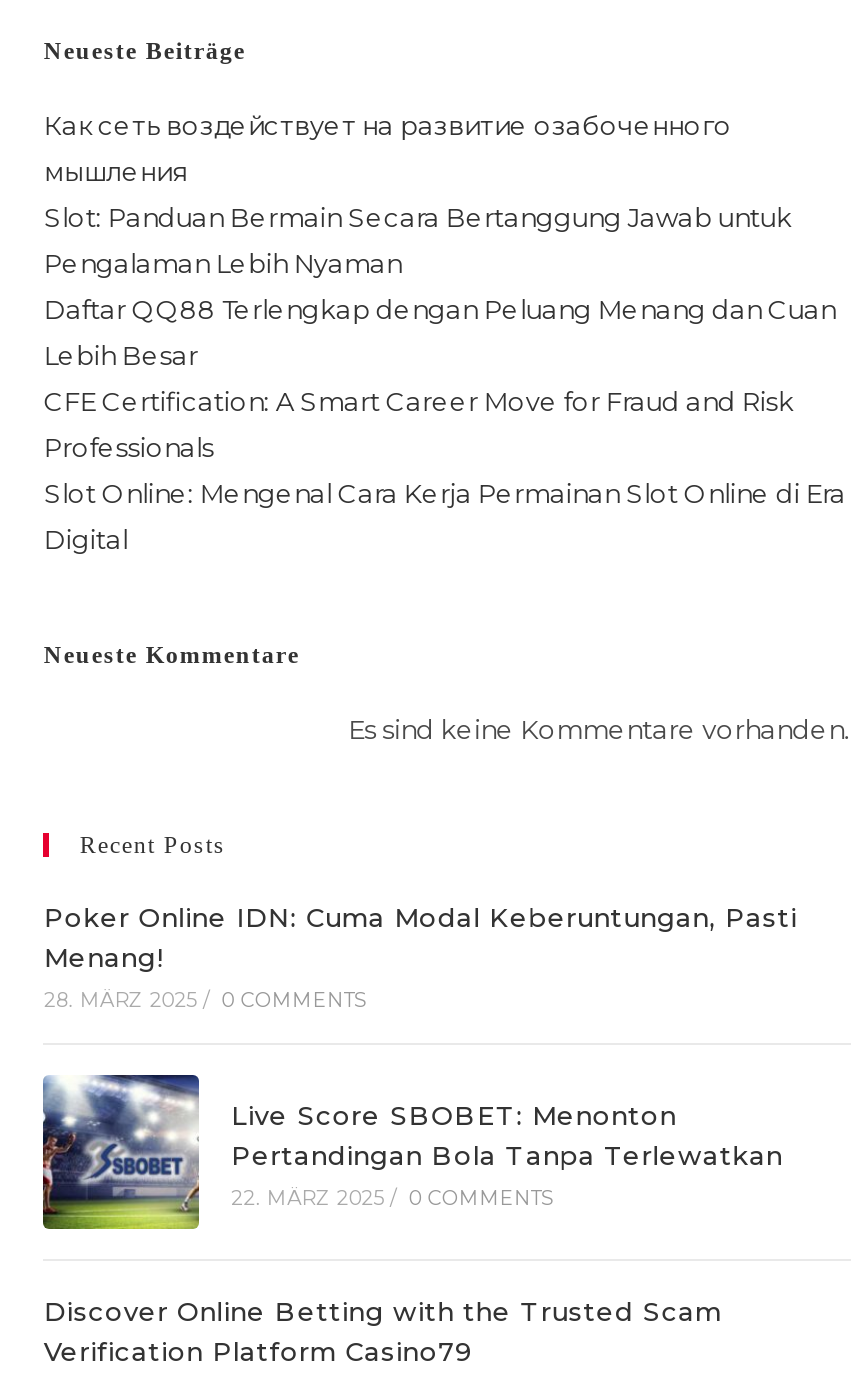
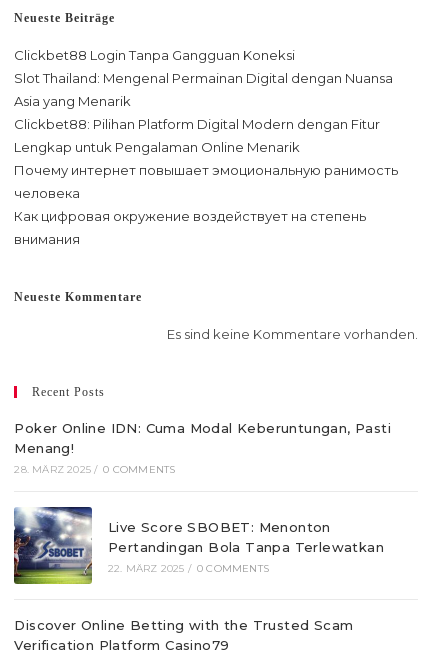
- Как сеть воздействует на развитие озабоченного
- мышления
- Slot: Panduan Bermain Secara Bertanggung Jawab untuk
- Pengalaman Lebih Nyaman
- Daftar QQ88 Terlengkap dengan Peluang Menang dan Cuan
- Lebih Besar
- CFE Certification: A Smart Career Move for Fraud and Risk
- Professionals
- Slot Online: Mengenal Cara Kerja Permainan Slot Online di Era
- Digital
+ Clickbet88 Login Tanpa Gangguan Koneksi
+ Slot Thailand: Mengenal Permainan Digital dengan Nuansa
+ Asia yang Menarik
+ Clickbet88: Pilihan Platform Digital Modern dengan Fitur
+ Lengkap untuk Pengalaman Online Menarik
+ Почему интернет повышает эмоциональную ранимость
+ человека
+ Как цифровая окружение воздействует на степень
+ внимания
